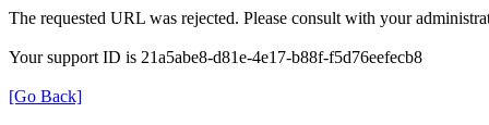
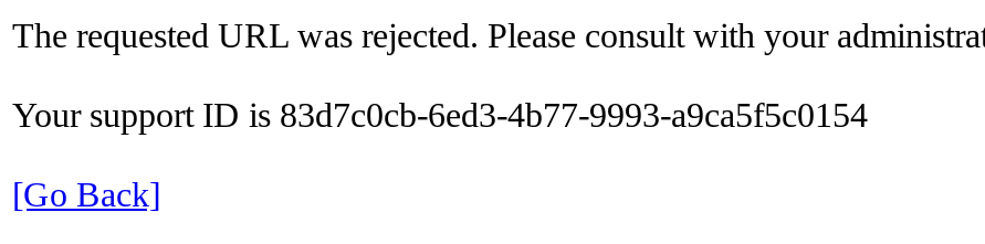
- Your support ID is 21a5abe8-d81e-4e17-b88f-f5d76eefecb8
+ Your support ID is 83d7c0cb-6ed3-4b77-9993-a9ca5f5c0154
